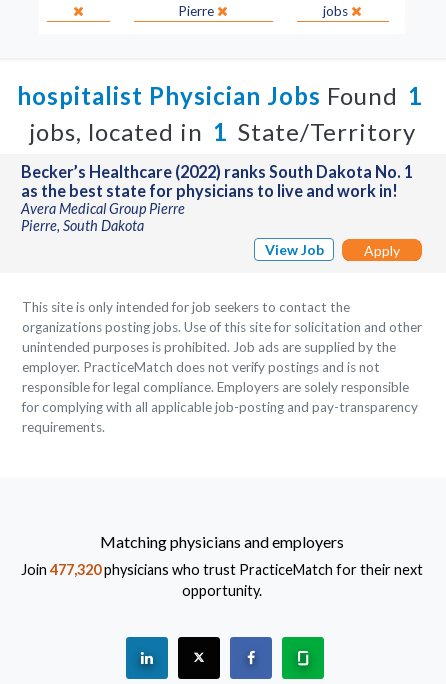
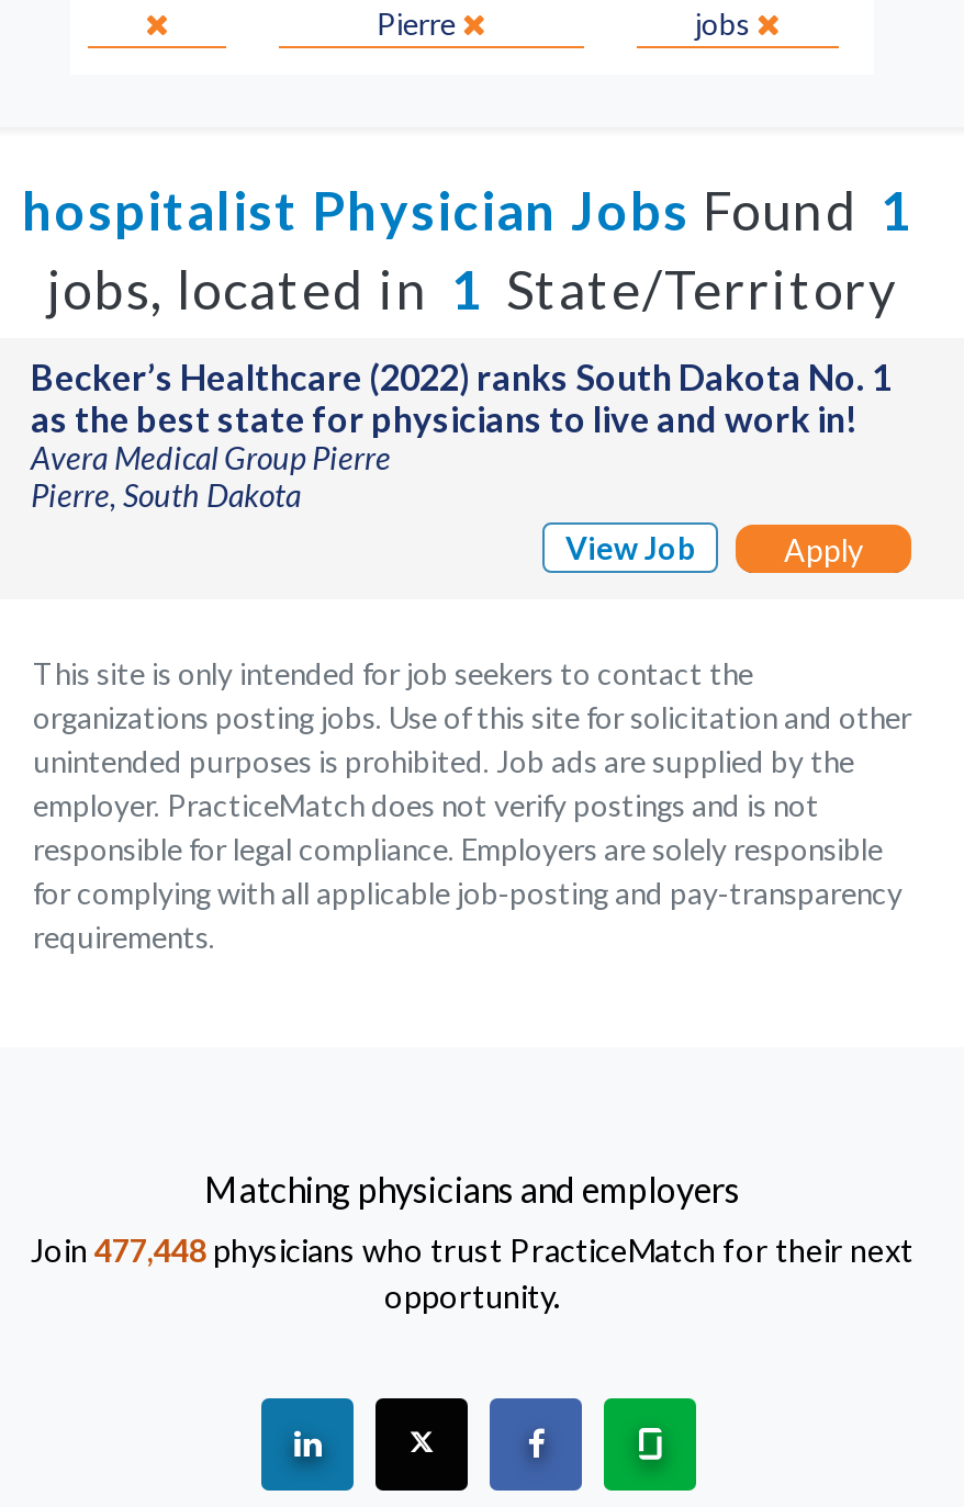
- Join 477,320 physicians who trust PracticeMatch for their next
+ Join 477,448 physicians who trust PracticeMatch for their next
